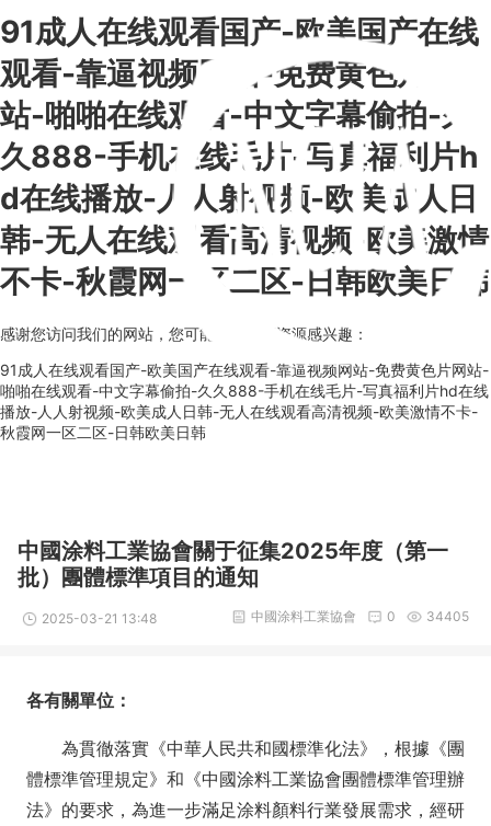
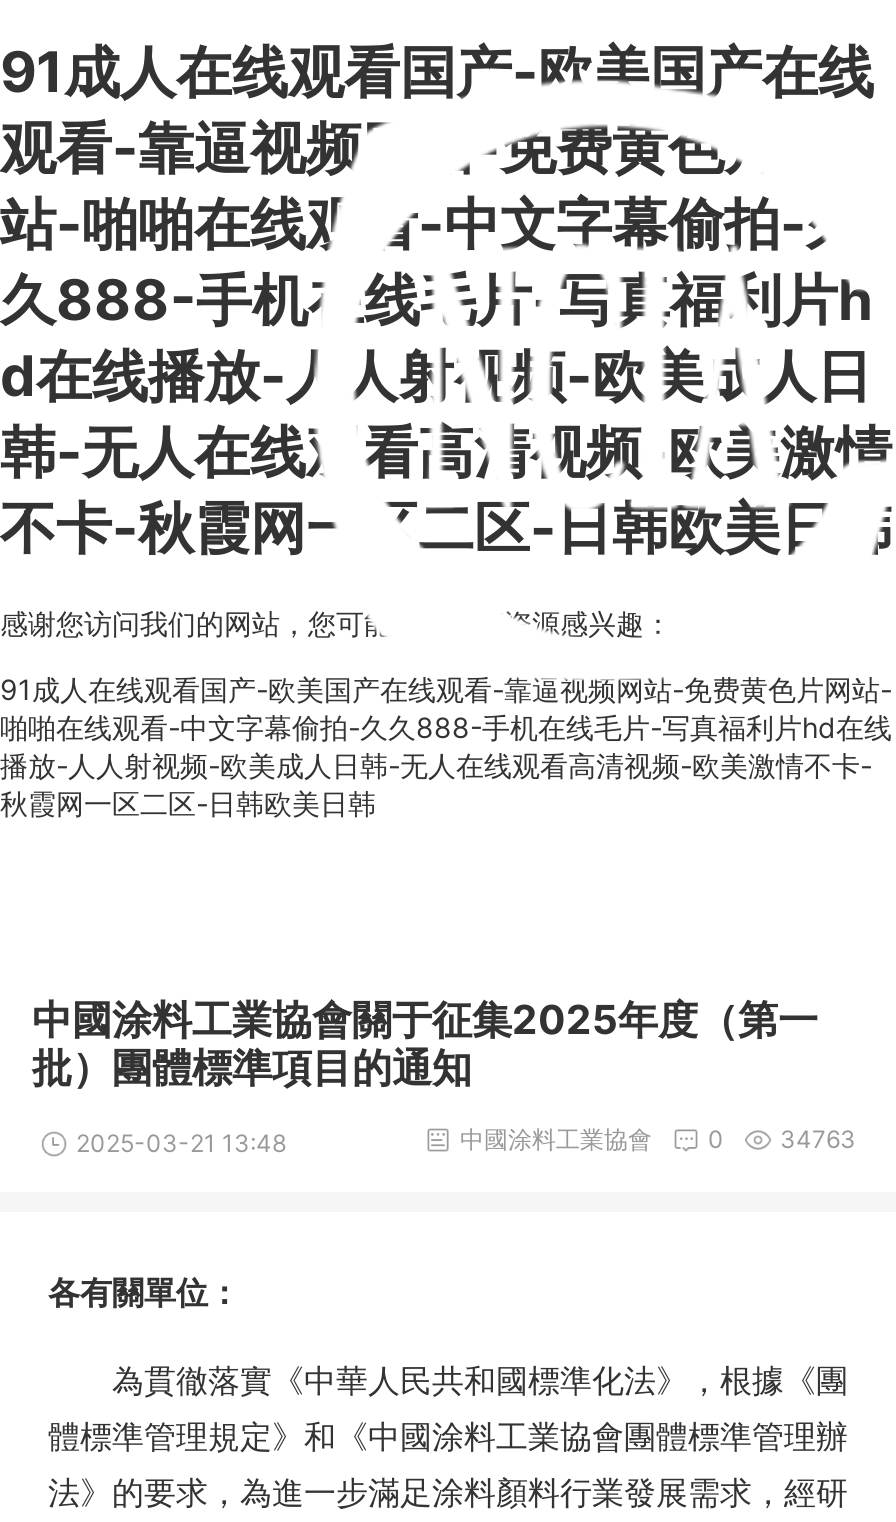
- 中國涂料工業協會 0 34405
+ 中國涂料工業協會 0 34763
